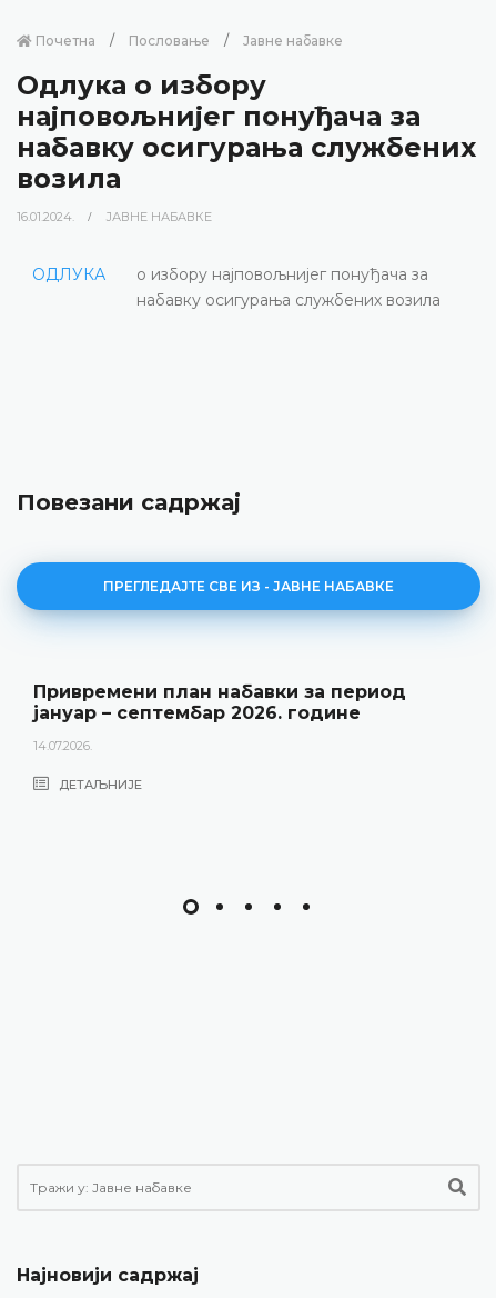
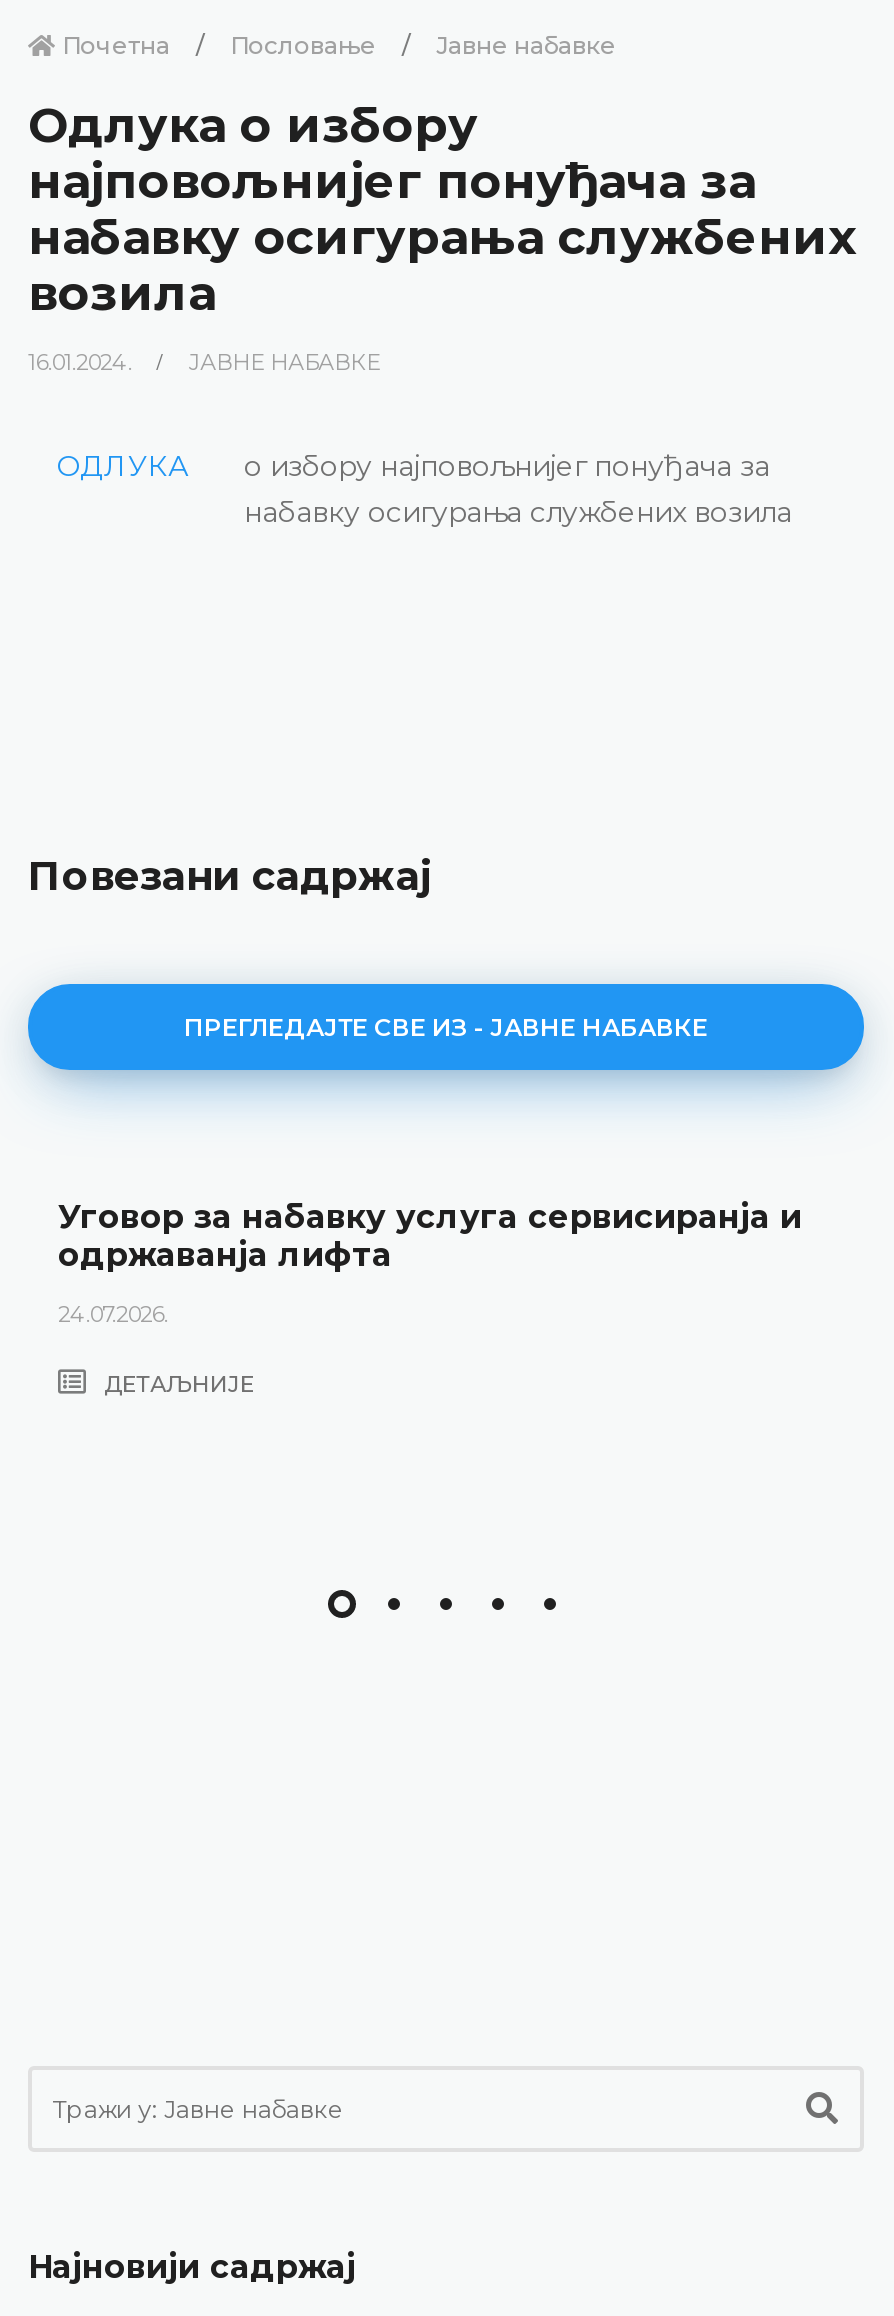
- Привремени план набавки за период
- јануар – септембар 2026. године
+ Уговор за набавку услуга сервисиранја и
+ одржаванја лифта

- 14.07.2026.
+ 24.07.2026.
